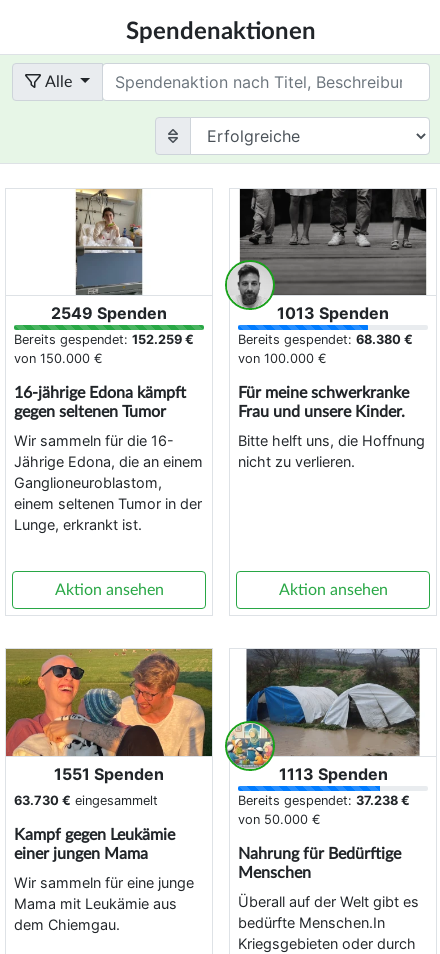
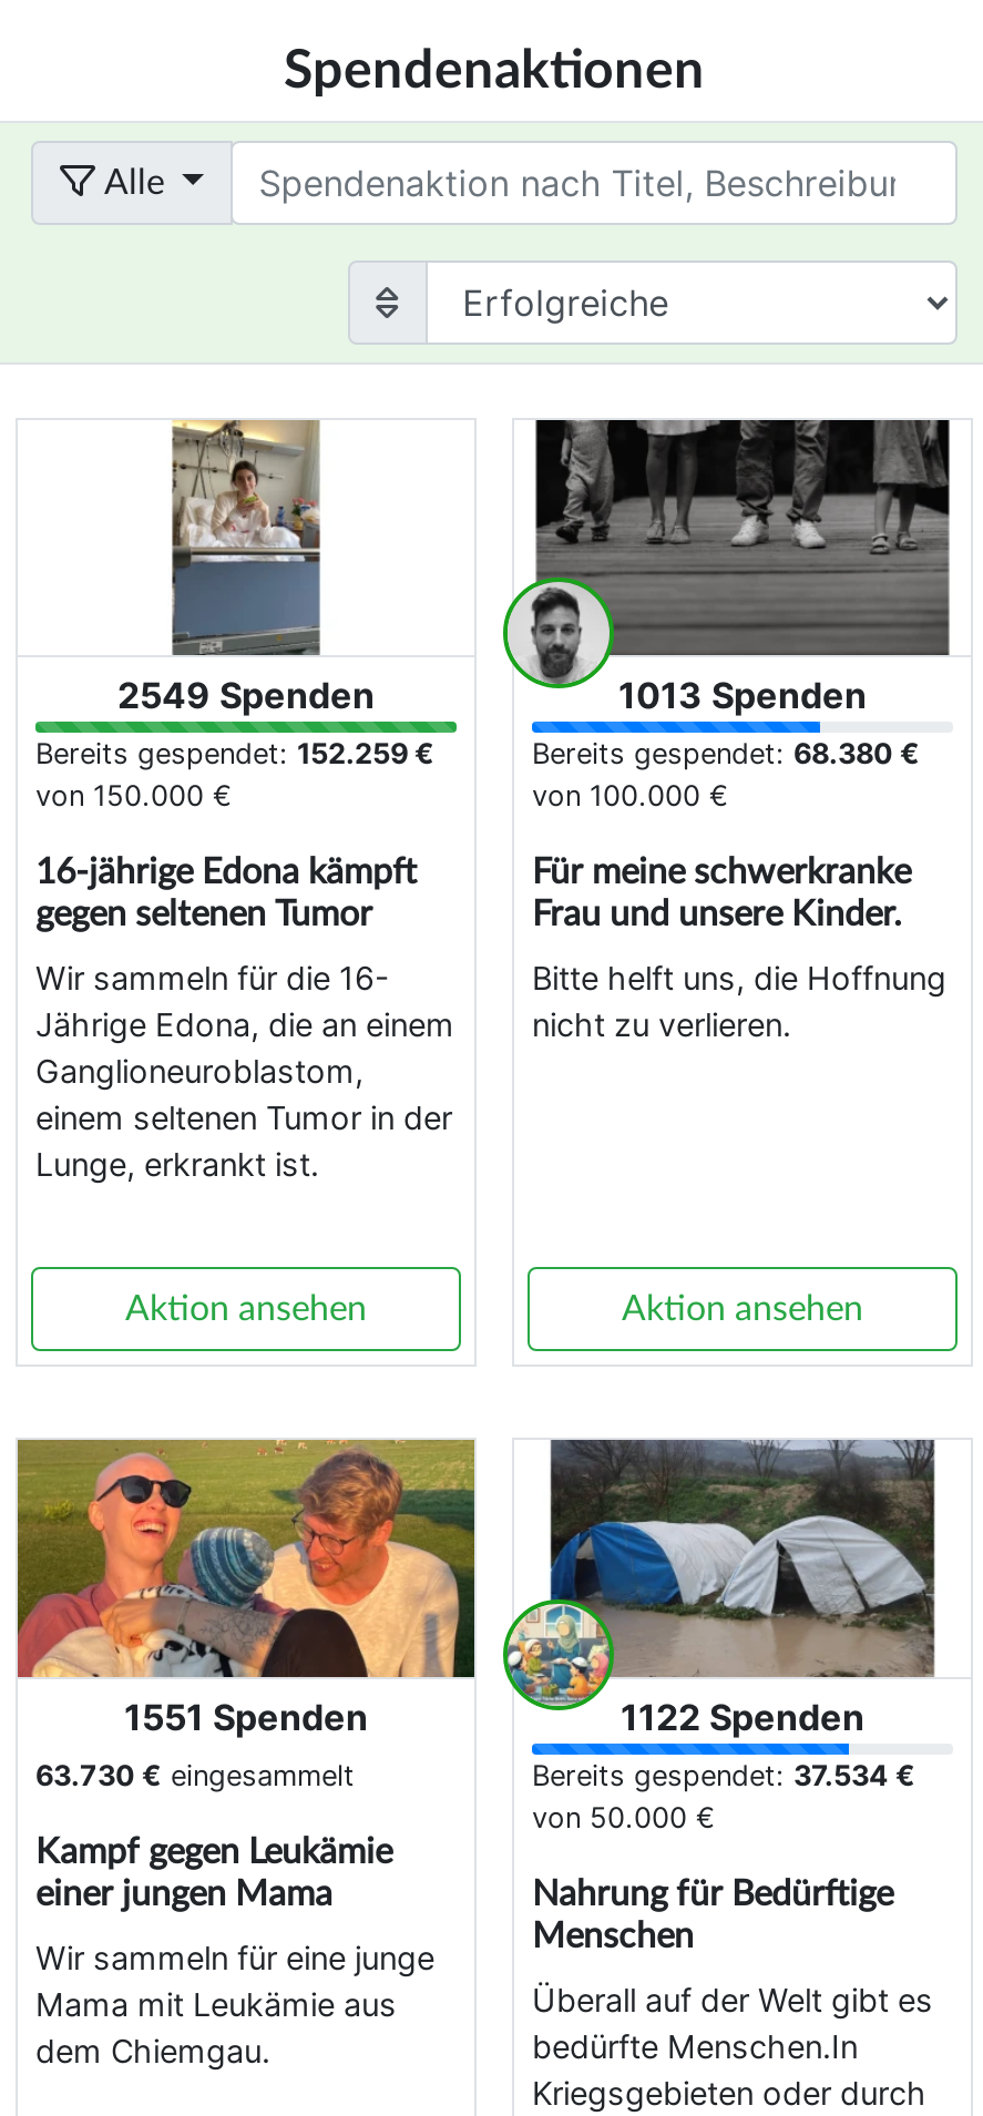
- 1113 Spenden
+ 1122 Spenden

- Bereits gespendet: 37.238 €
+ Bereits gespendet: 37.534 €
